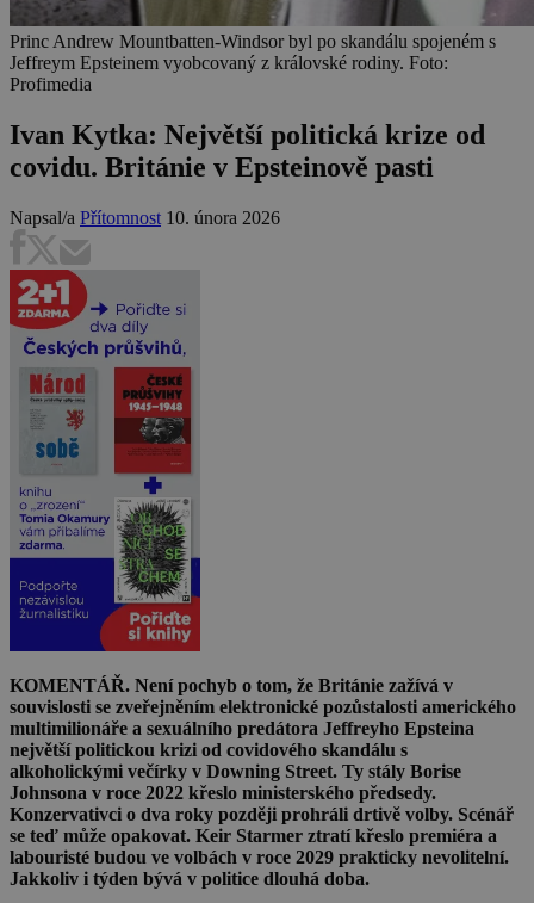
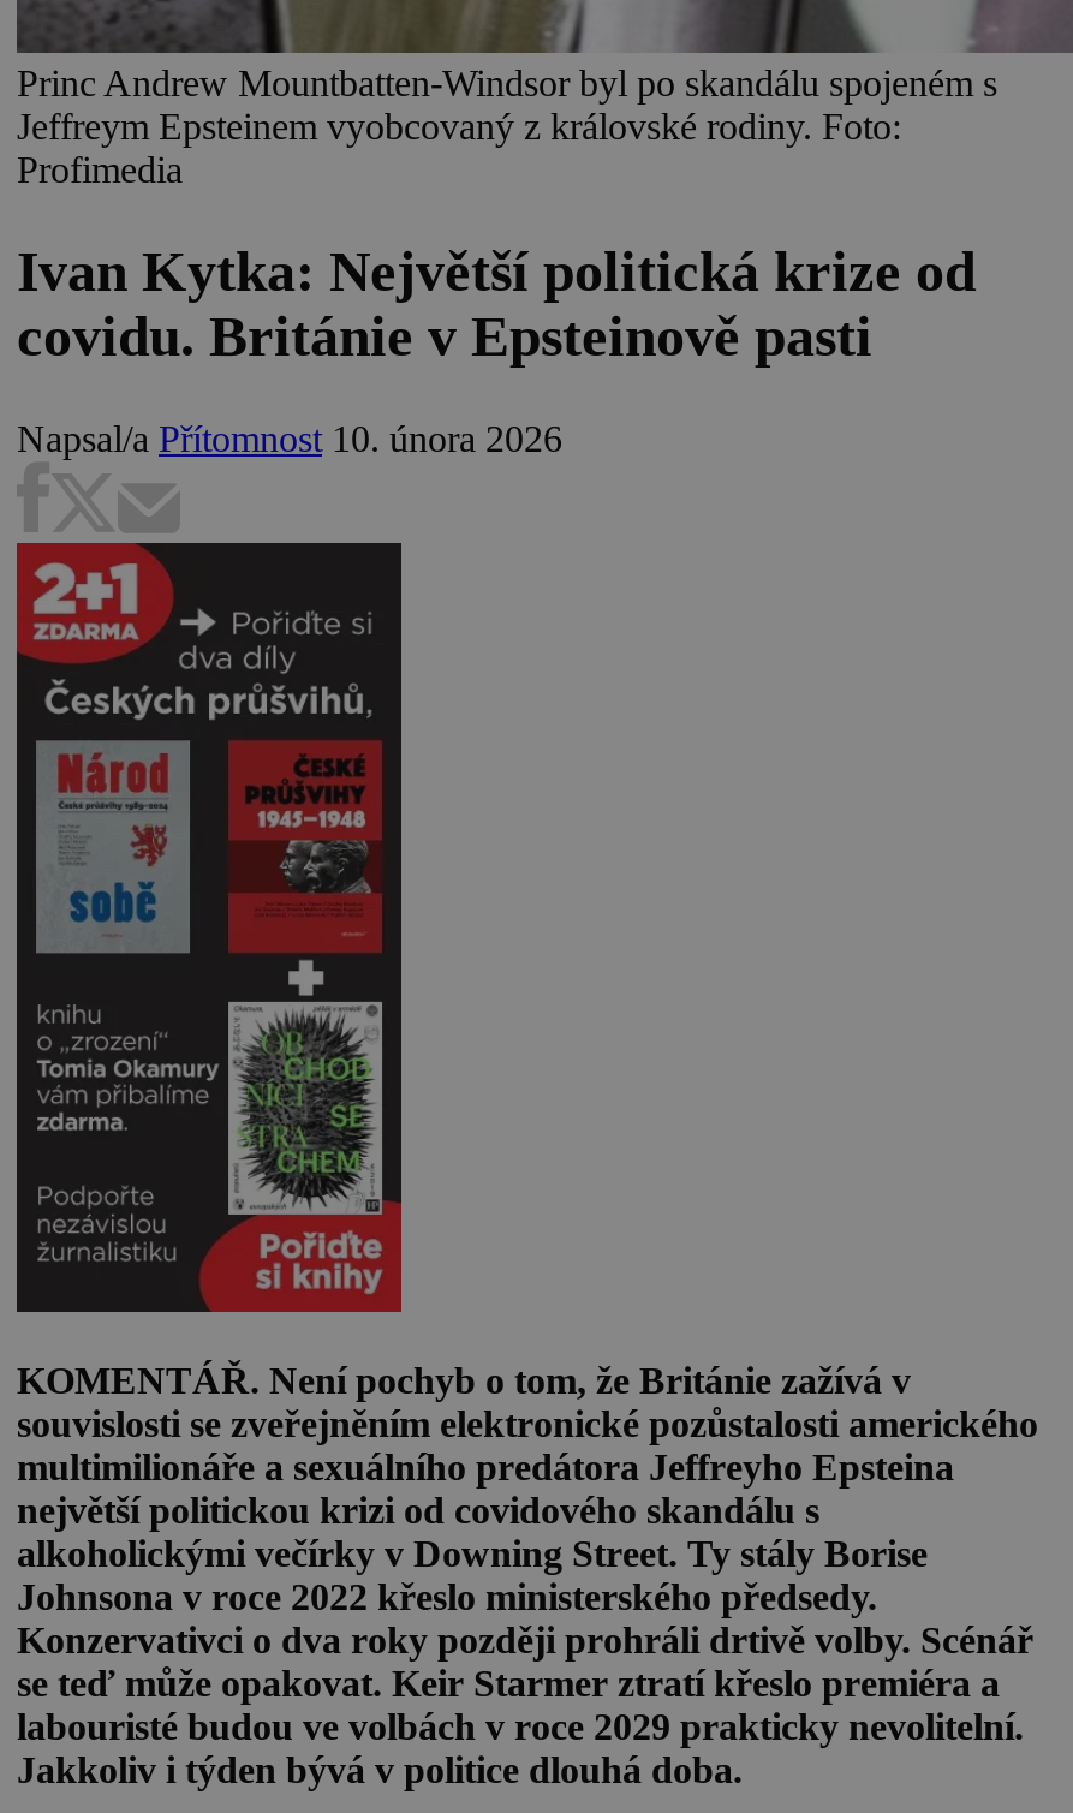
- [image]
+ [image]
